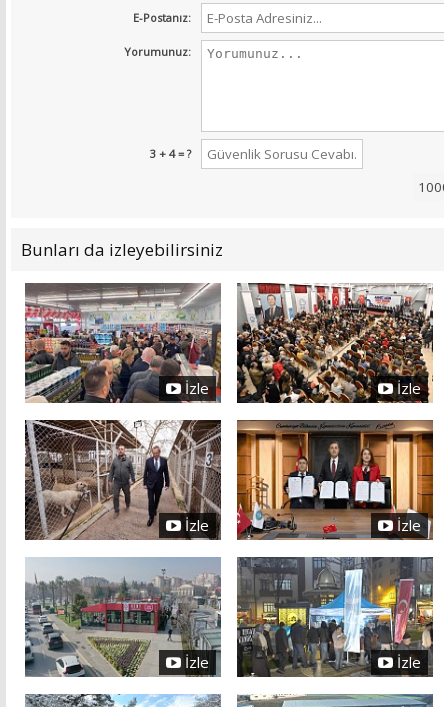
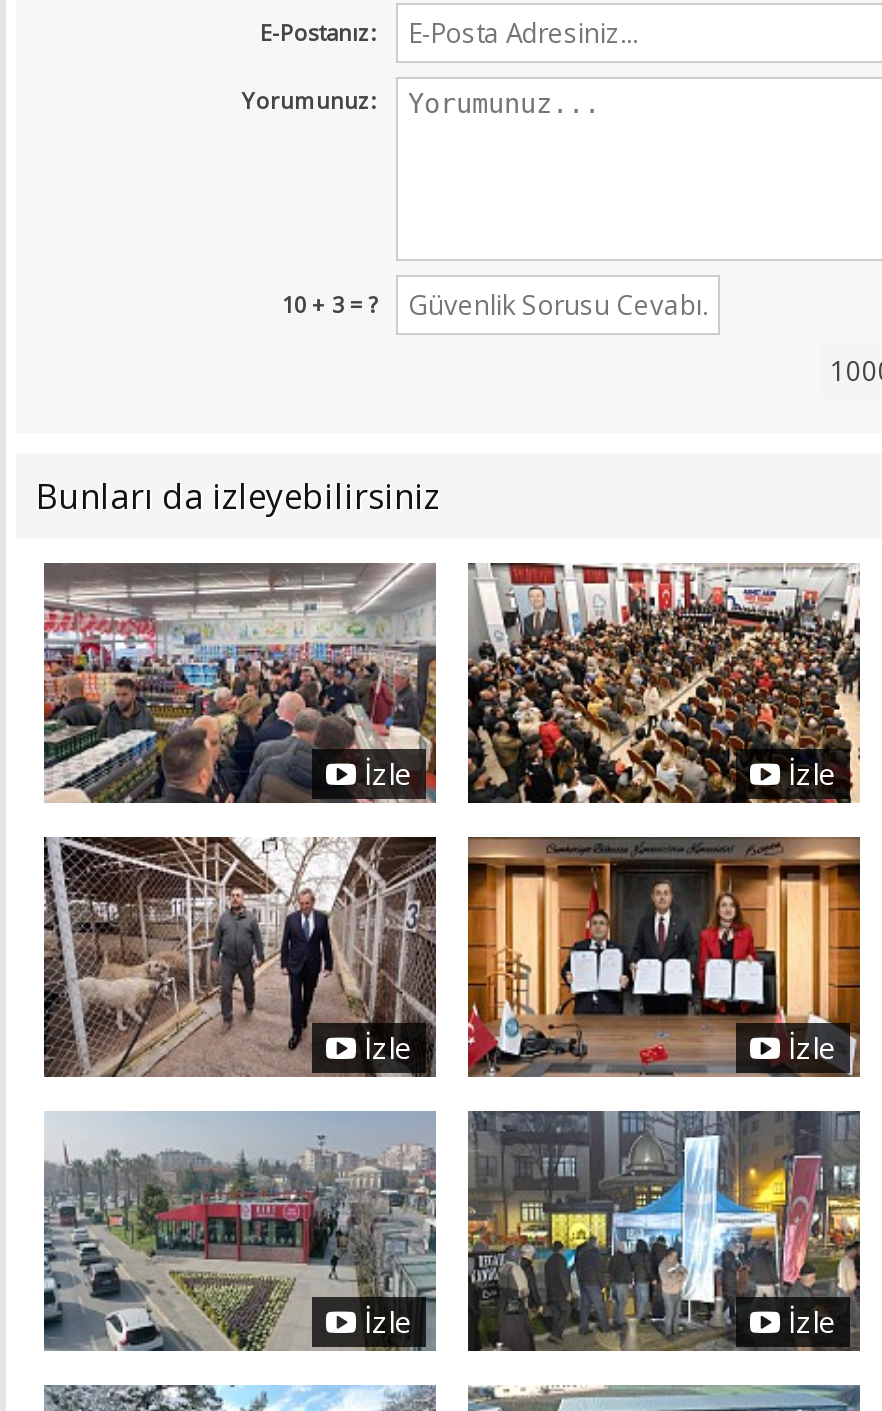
- 3 + 4 = ?
+ 10 + 3 = ?
